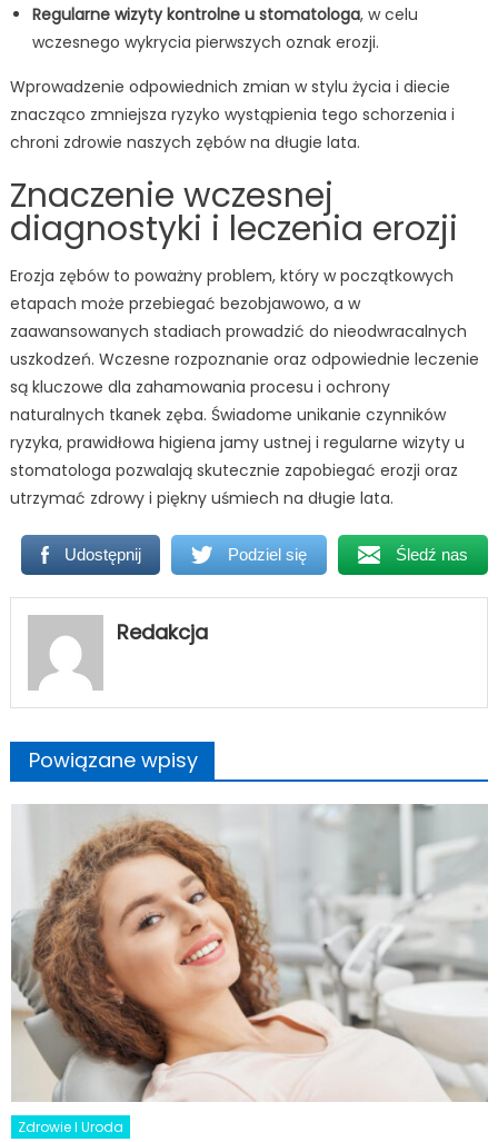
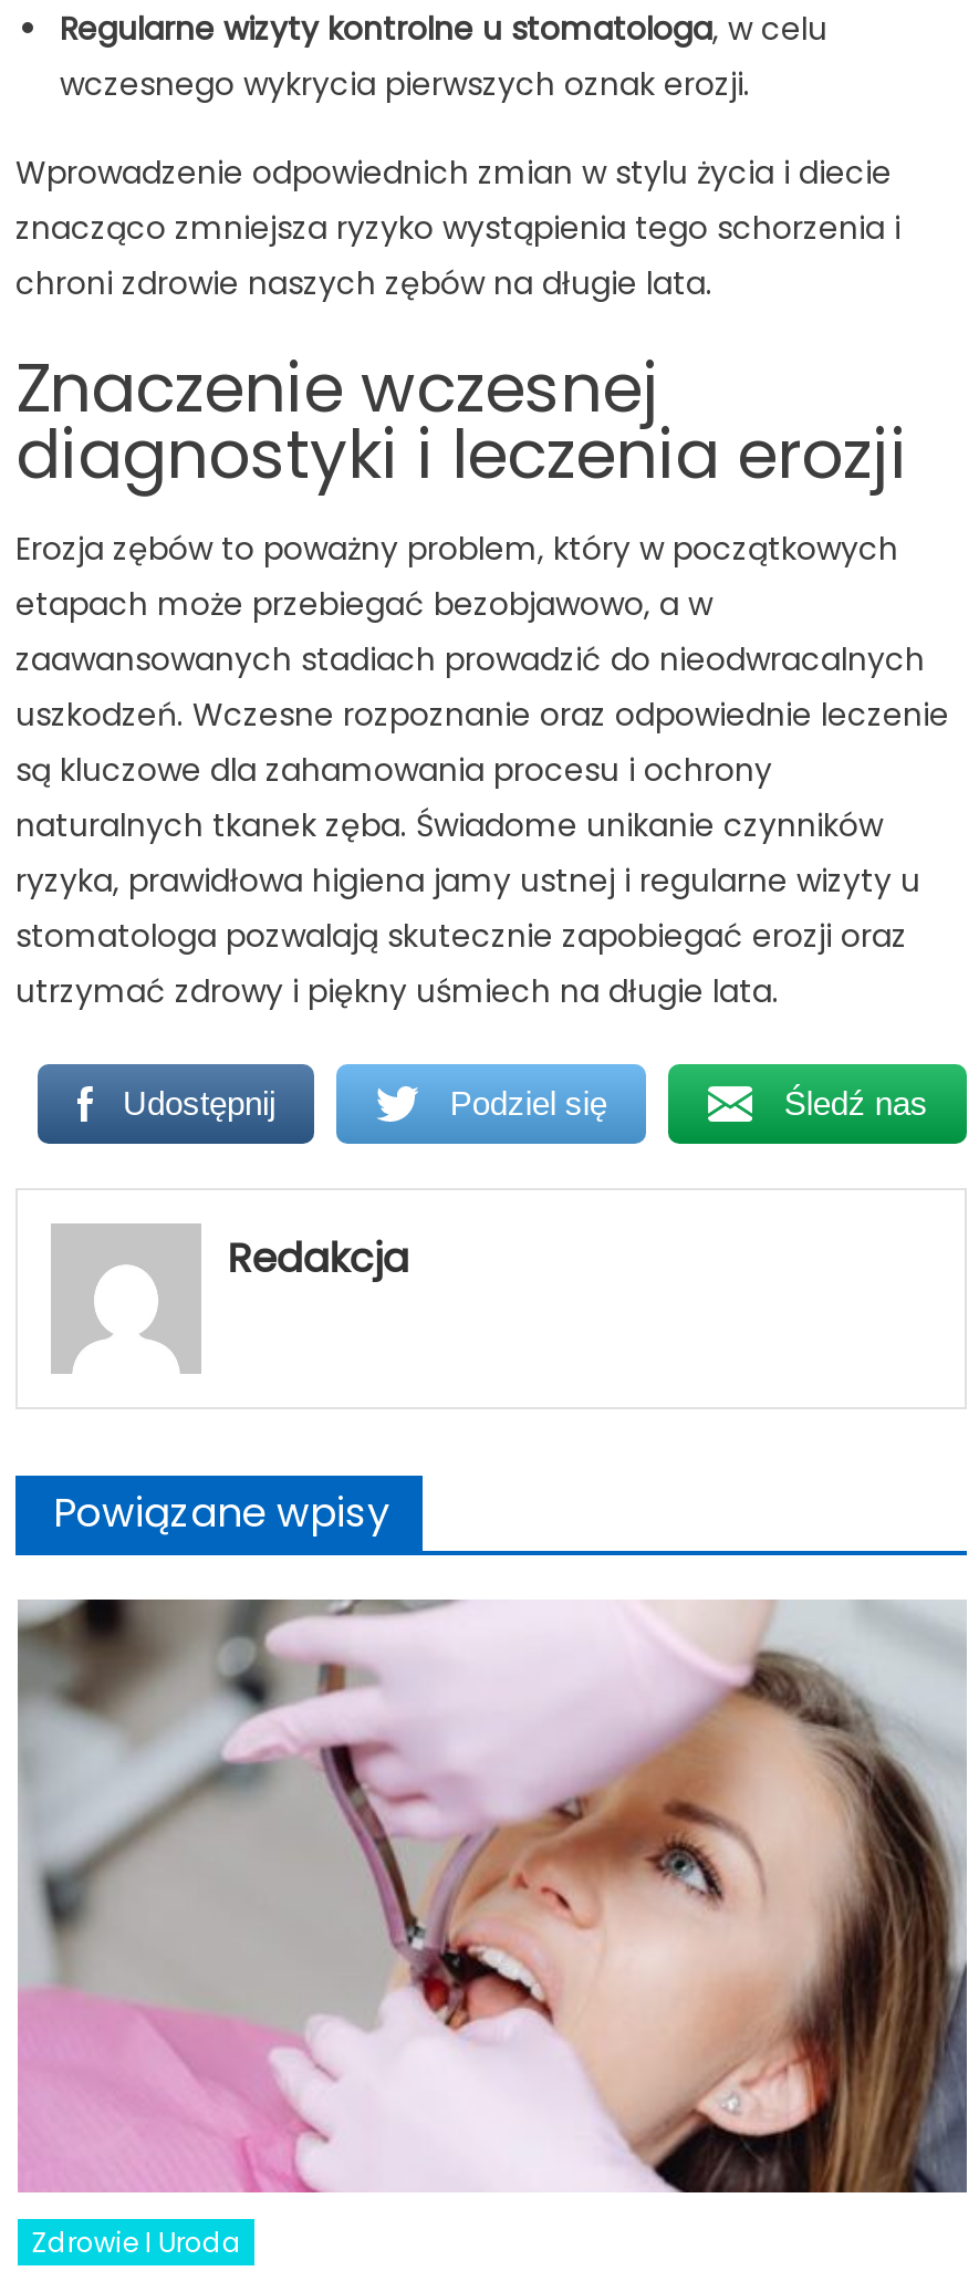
- [image]
+ [image]
